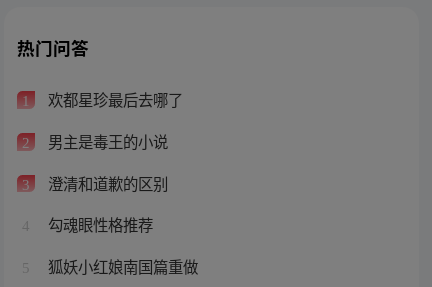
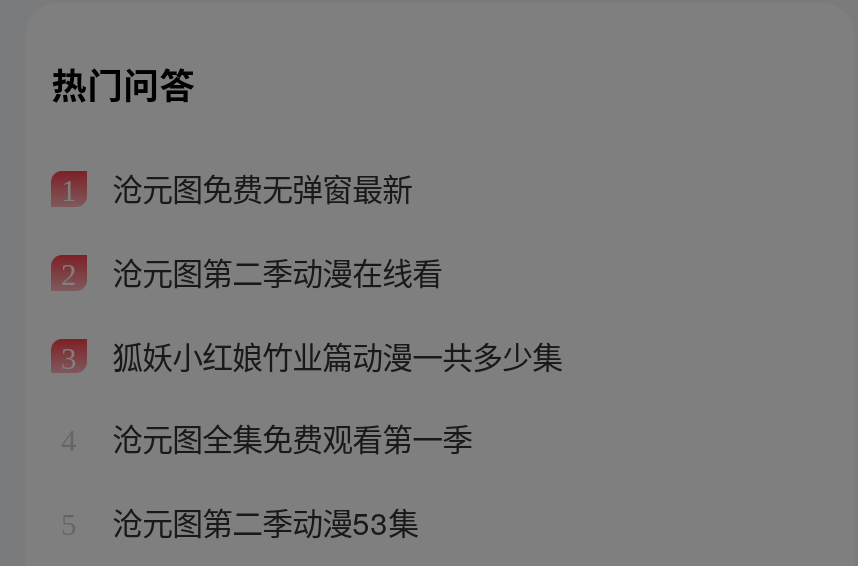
- 欢都星珍最后去哪了
+ 沧元图免费无弹窗最新

- 男主是毒王的小说
+ 沧元图第二季动漫在线看

- 澄清和道歉的区别
+ 狐妖小红娘竹业篇动漫一共多少集

- 勾魂眼性格推荐
+ 沧元图全集免费观看第一季

- 狐妖小红娘南国篇重做
+ 沧元图第二季动漫53集
